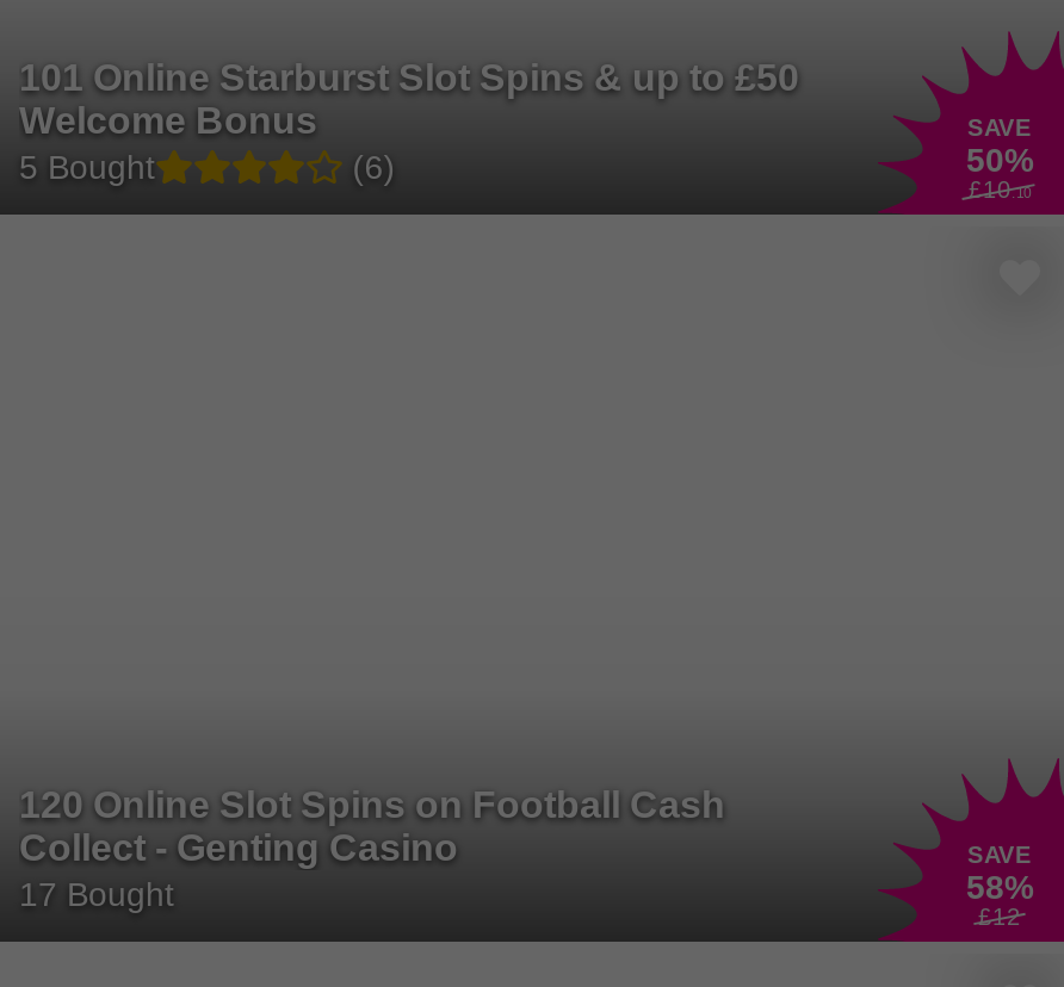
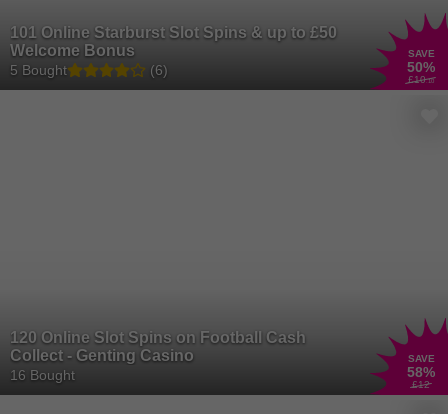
- 17 Bought
+ 16 Bought
